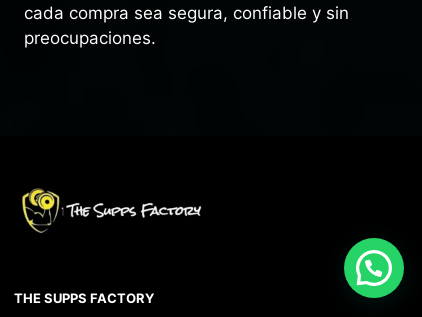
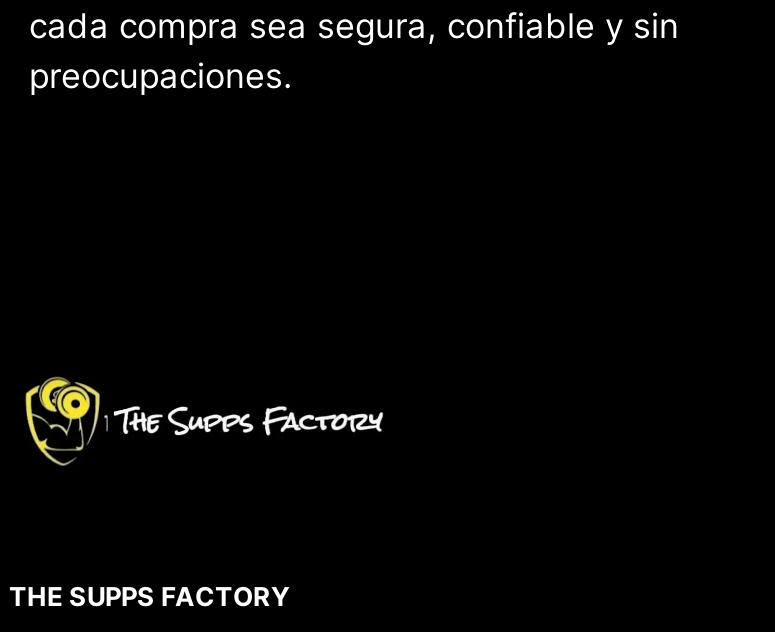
- [image]
